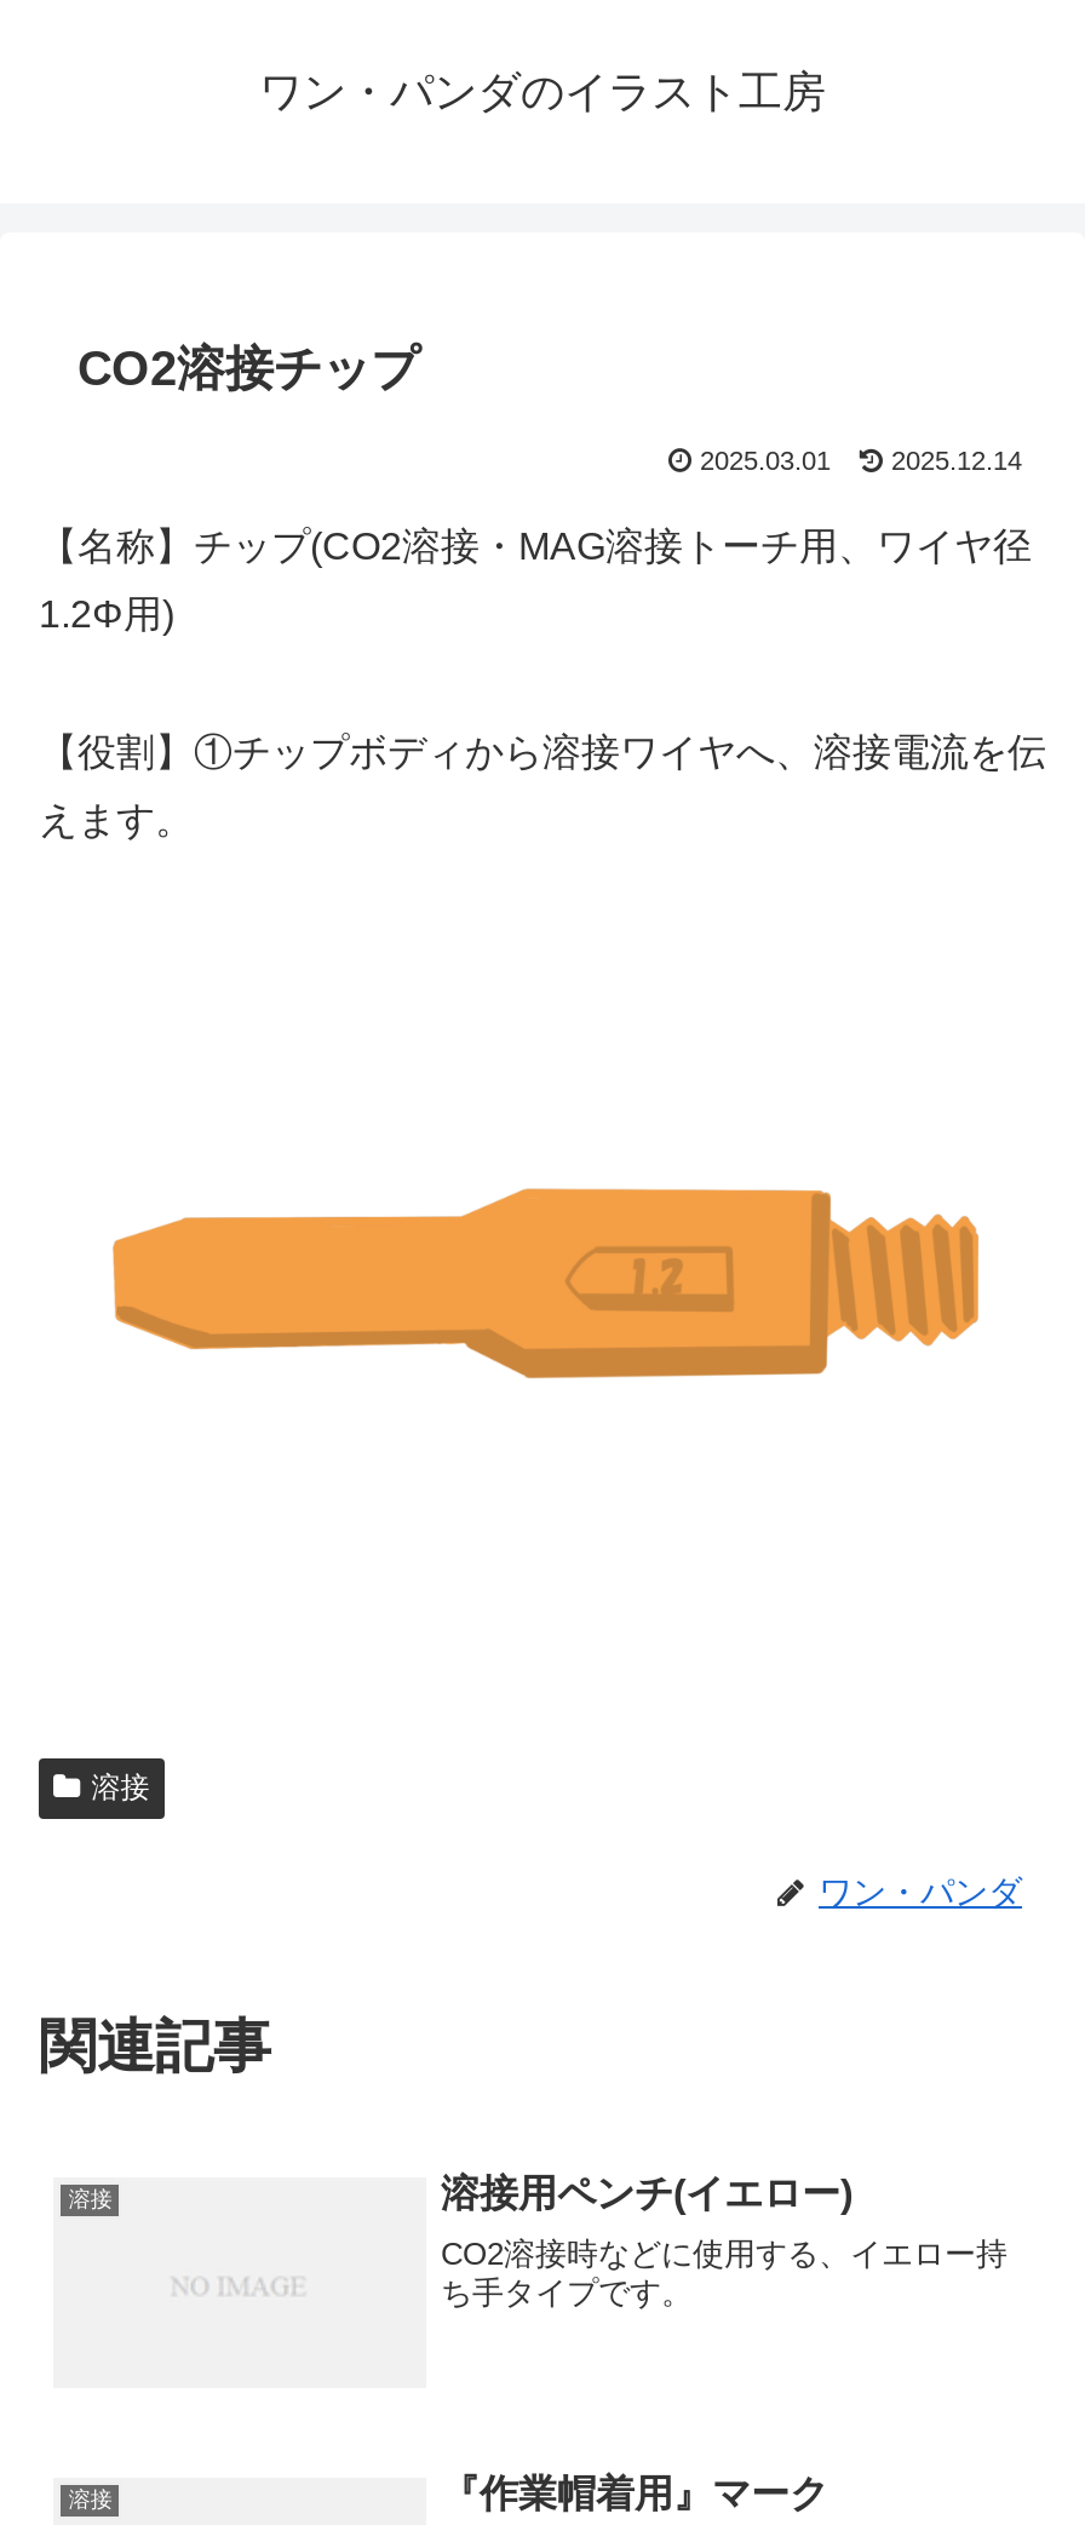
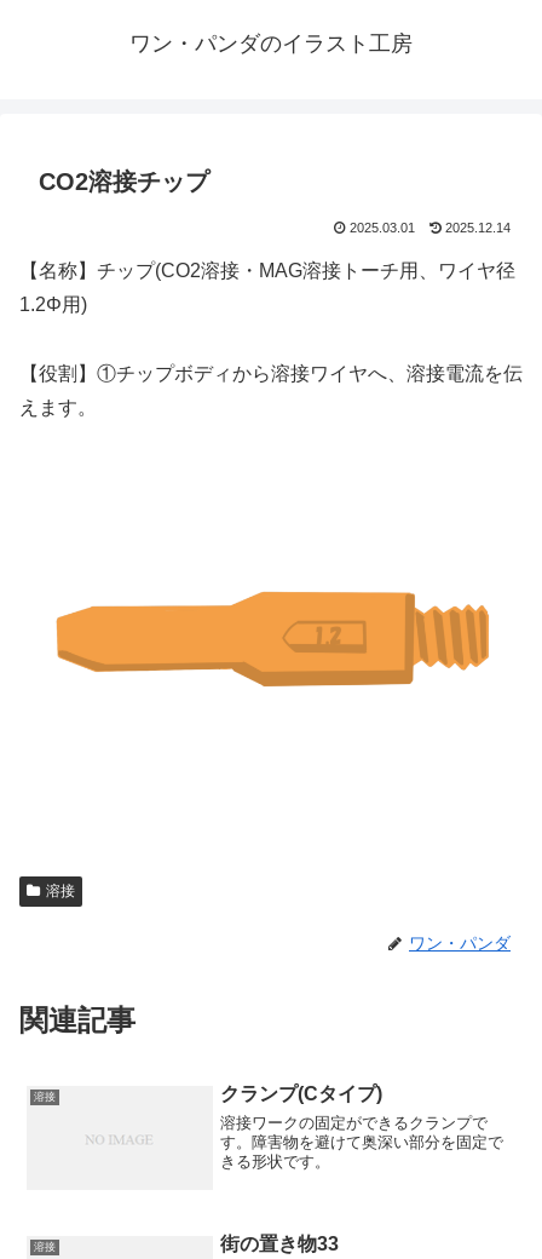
- 溶接用ペンチ(イエロー)
+ クランプ(Cタイプ)

- CO2溶接時などに使用する、イエロー持
- ち手タイプです。
+ 溶接ワークの固定ができるクランプで
+ す。障害物を避けて奥深い部分を固定で
+ きる形状です。

- 『作業帽着用』マーク
+ 街の置き物33
